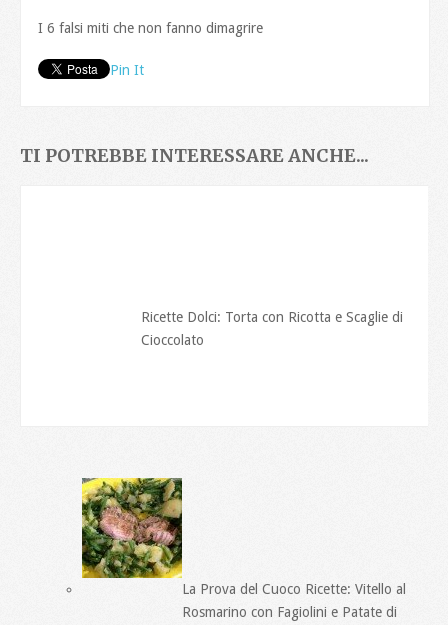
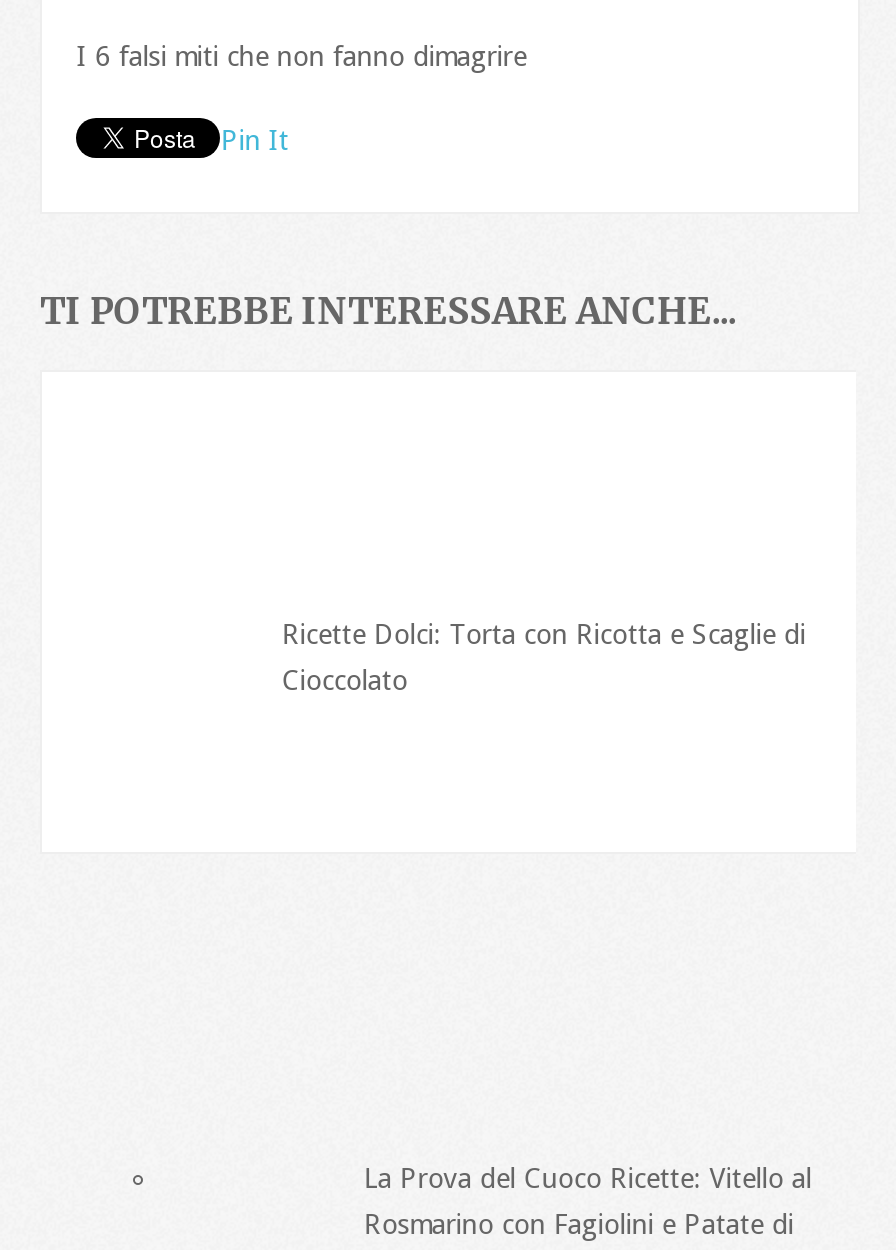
- [image]
